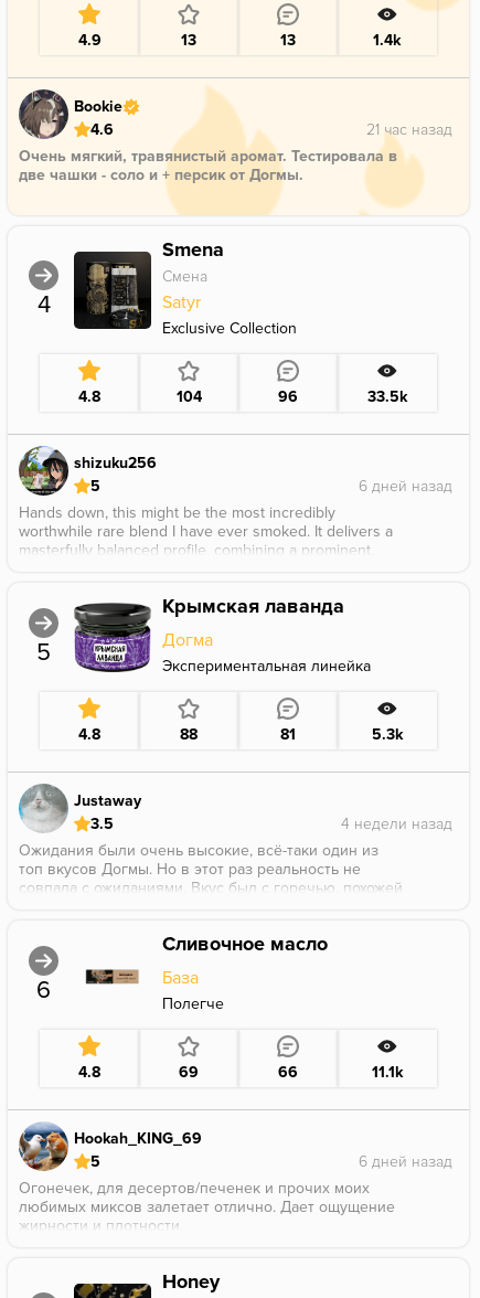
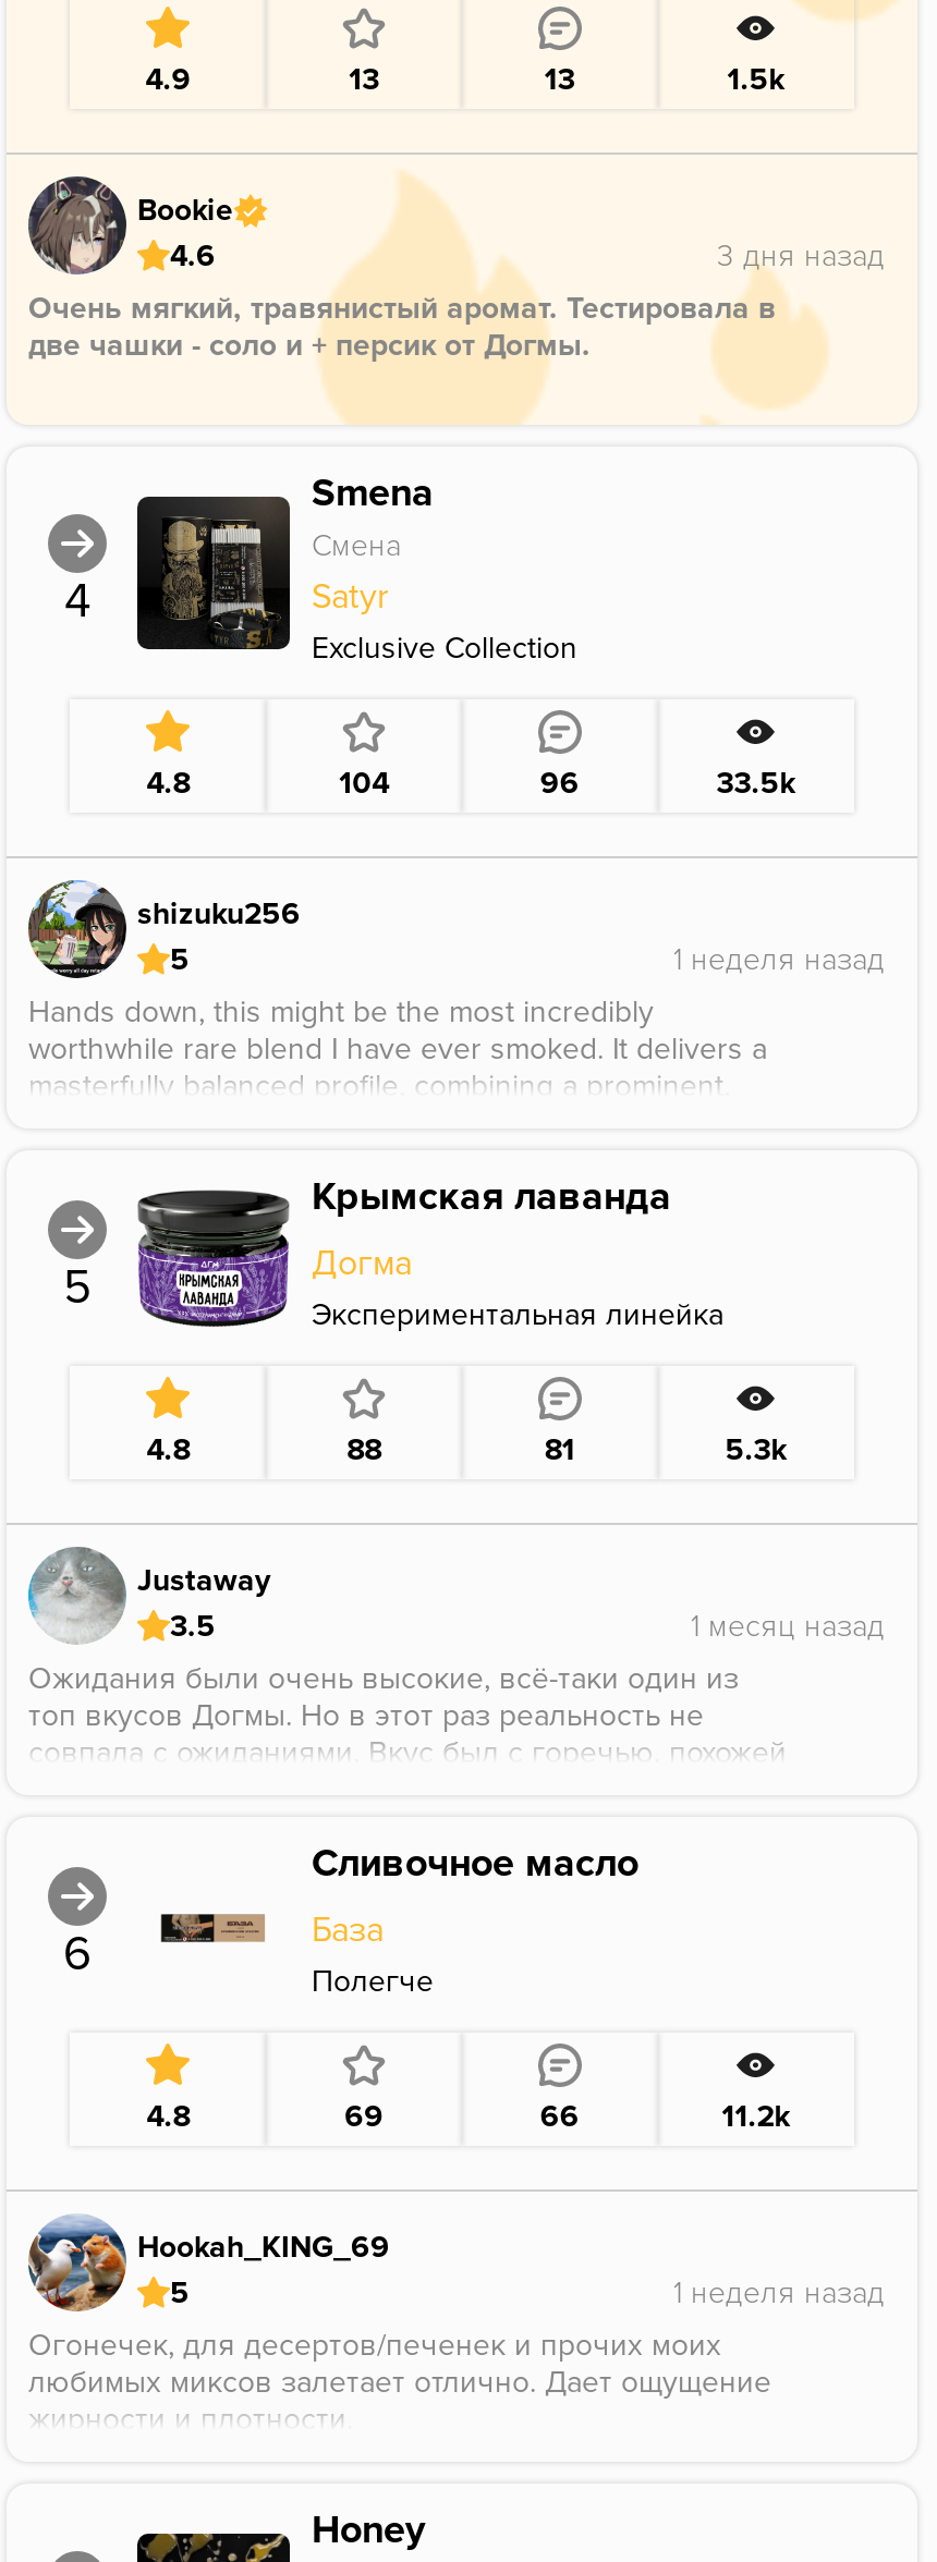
- 1.4k
+ 1.5k

- 11.1k
+ 11.2k
